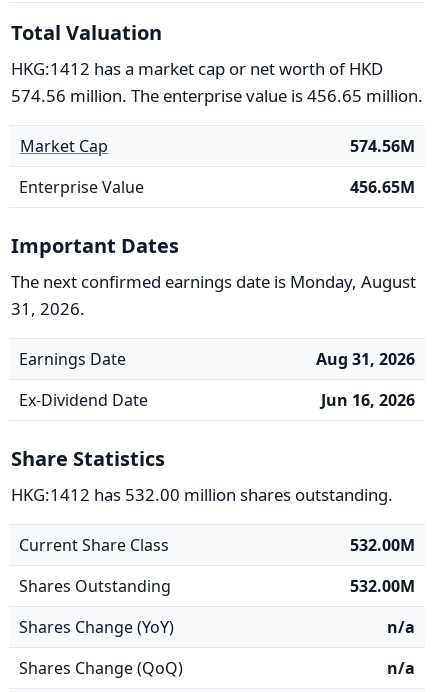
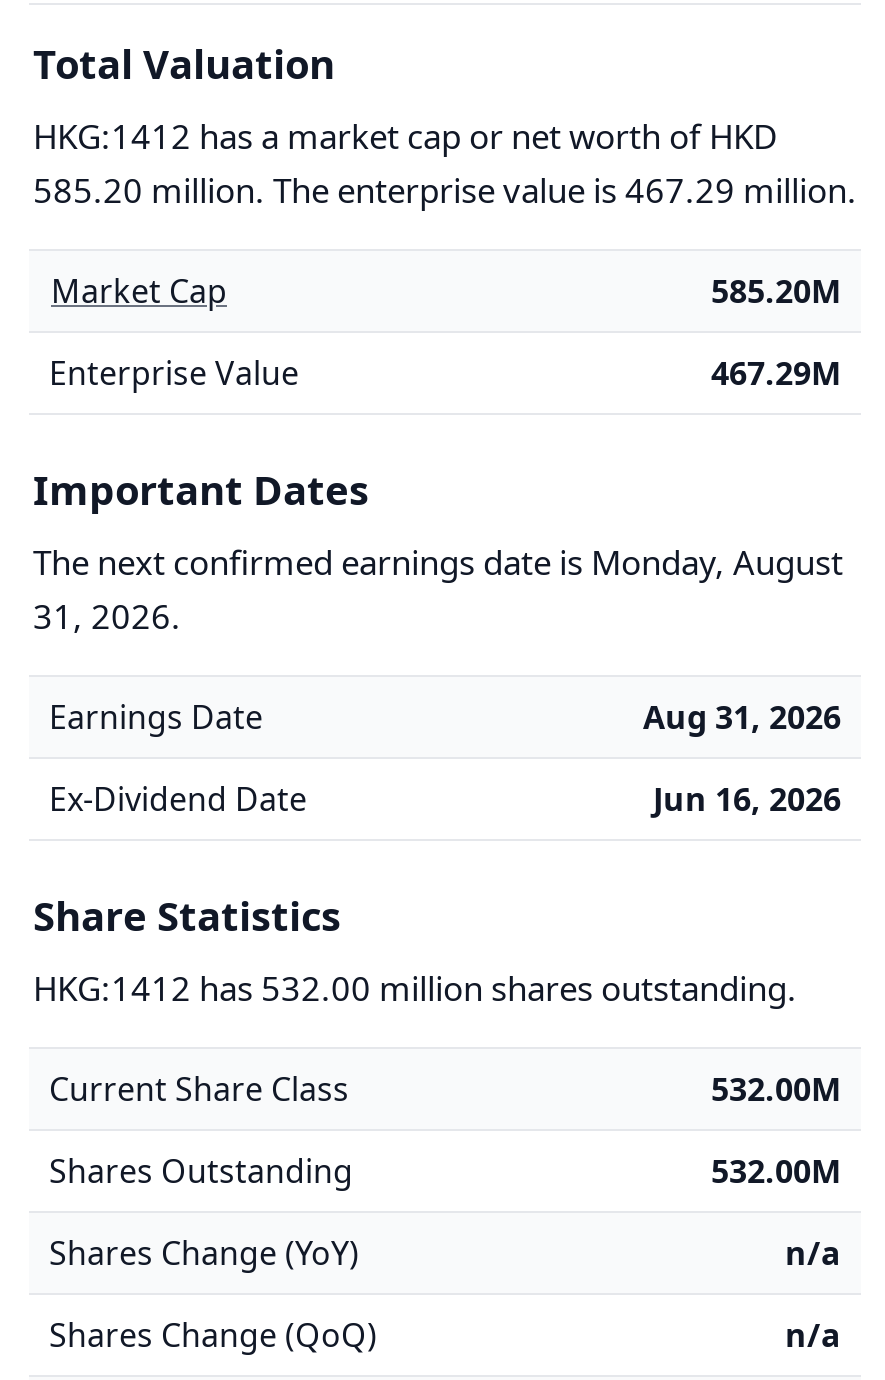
- 574.56 million. The enterprise value is 456.65 million.
+ 585.20 million. The enterprise value is 467.29 million.

- 574.56M
+ 585.20M

- 456.65M
+ 467.29M
